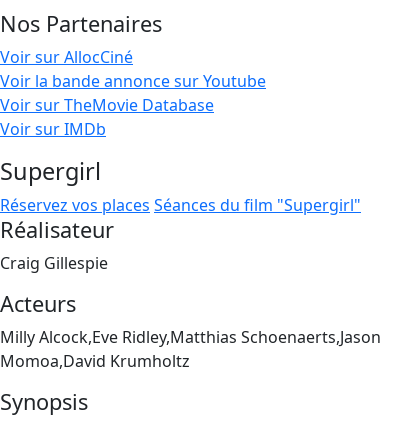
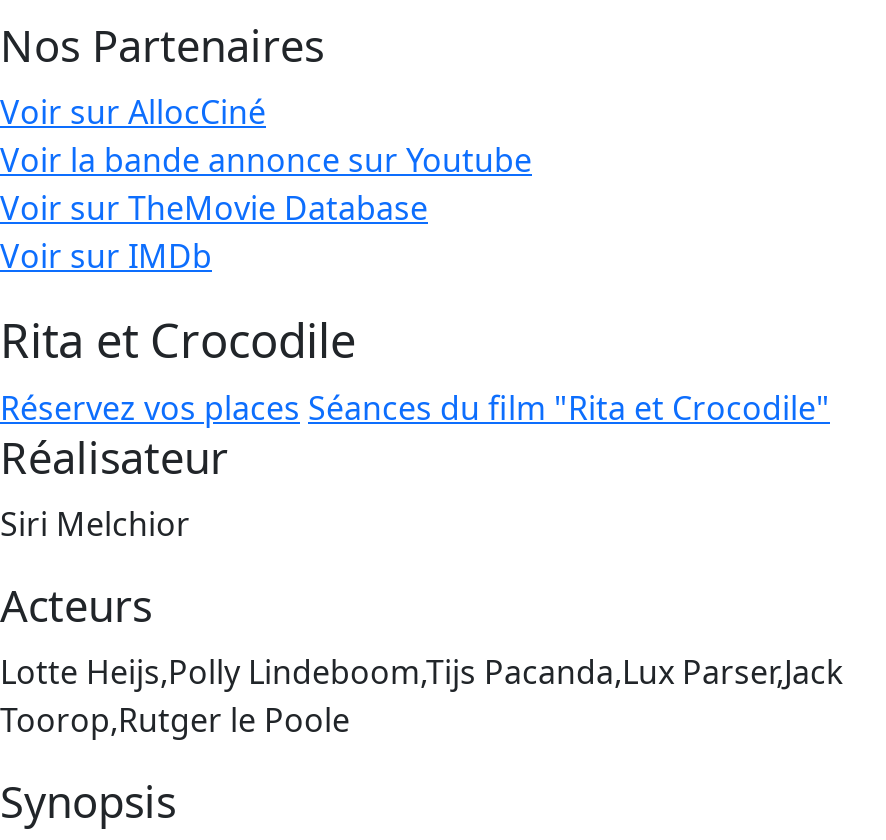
- Supergirl
- Réservez vos places Séances du film "Supergirl"
+ Rita et Crocodile
+ Réservez vos places Séances du film "Rita et Crocodile"

- Craig Gillespie
+ Siri Melchior

- Milly Alcock,Eve Ridley,Matthias Schoenaerts,Jason
- Momoa,David Krumholtz
+ Lotte Heijs,Polly Lindeboom,Tijs Pacanda,Lux Parser,Jack
+ Toorop,Rutger le Poole
